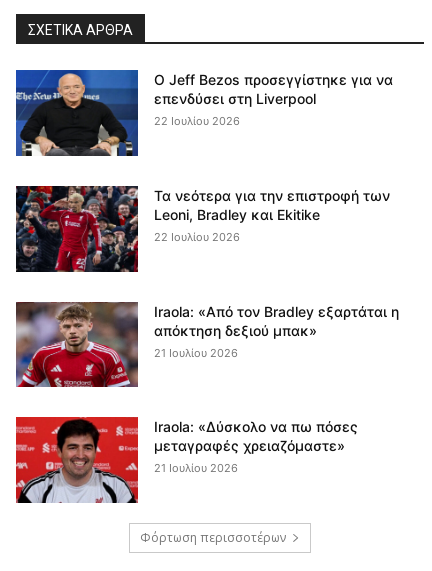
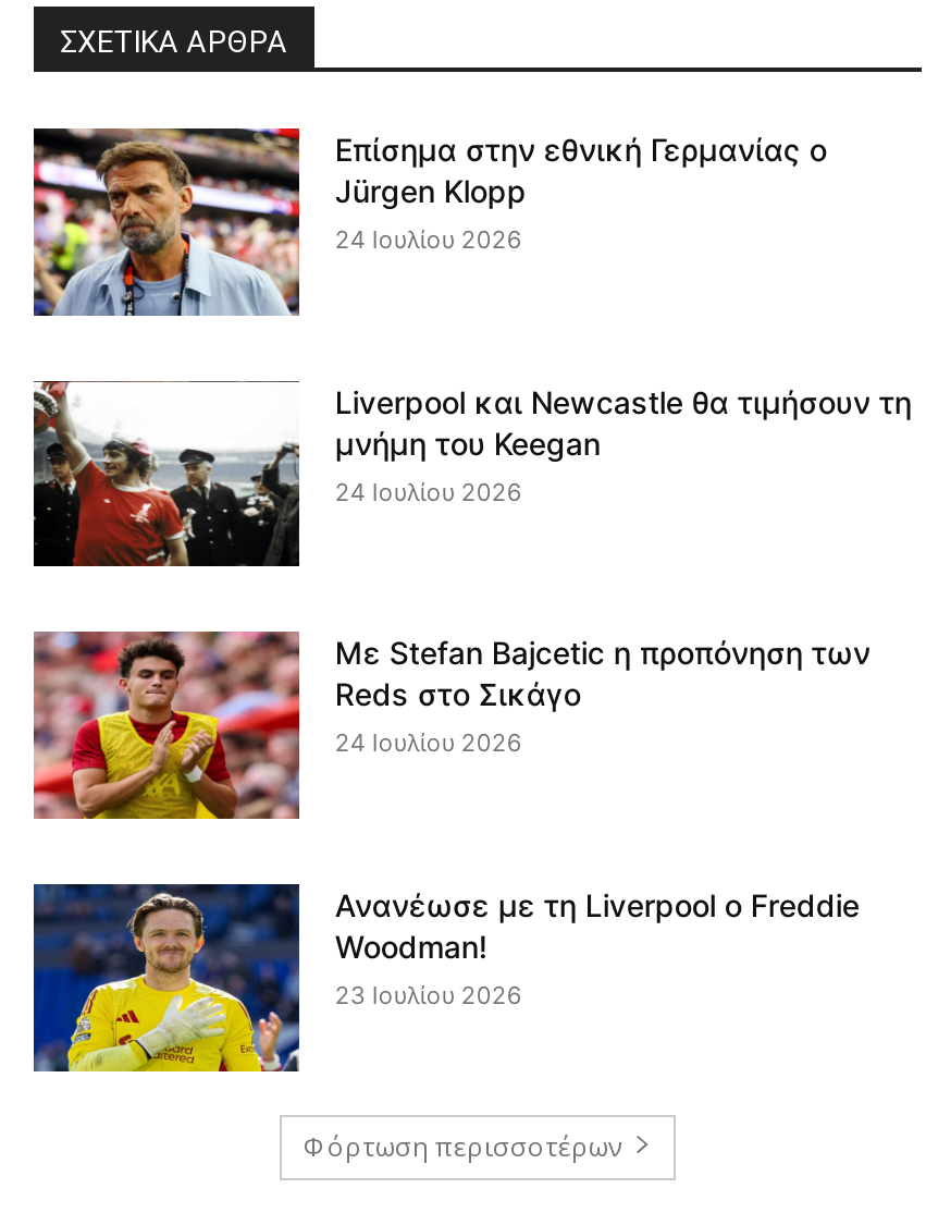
- [image]
- Ο Jeff Bezos προσεγγίστηκε για να
- επενδύσει στη Liverpool
- 22 Ιουλίου 2026
+ [image]
+ Επίσημα στην εθνική Γερμανίας ο
+ Jürgen Klopp
+ 24 Ιουλίου 2026

- [image]
- Τα νεότερα για την επιστροφή των
- Leoni, Bradley και Ekitike
- 22 Ιουλίου 2026
+ [image]
+ Liverpool και Newcastle θα τιμήσουν τη
+ μνήμη του Keegan
+ 24 Ιουλίου 2026

- [image]
- Iraola: «Από τον Bradley εξαρτάται η
- απόκτηση δεξιού μπακ»
- 21 Ιουλίου 2026
+ [image]
+ Με Stefan Bajcetic η προπόνηση των
+ Reds στο Σικάγο
+ 24 Ιουλίου 2026

- [image]
- Iraola: «Δύσκολο να πω πόσες
- μεταγραφές χρειαζόμαστε»
- 21 Ιουλίου 2026
+ [image]
+ Ανανέωσε με τη Liverpool ο Freddie
+ Woodman!
+ 23 Ιουλίου 2026
